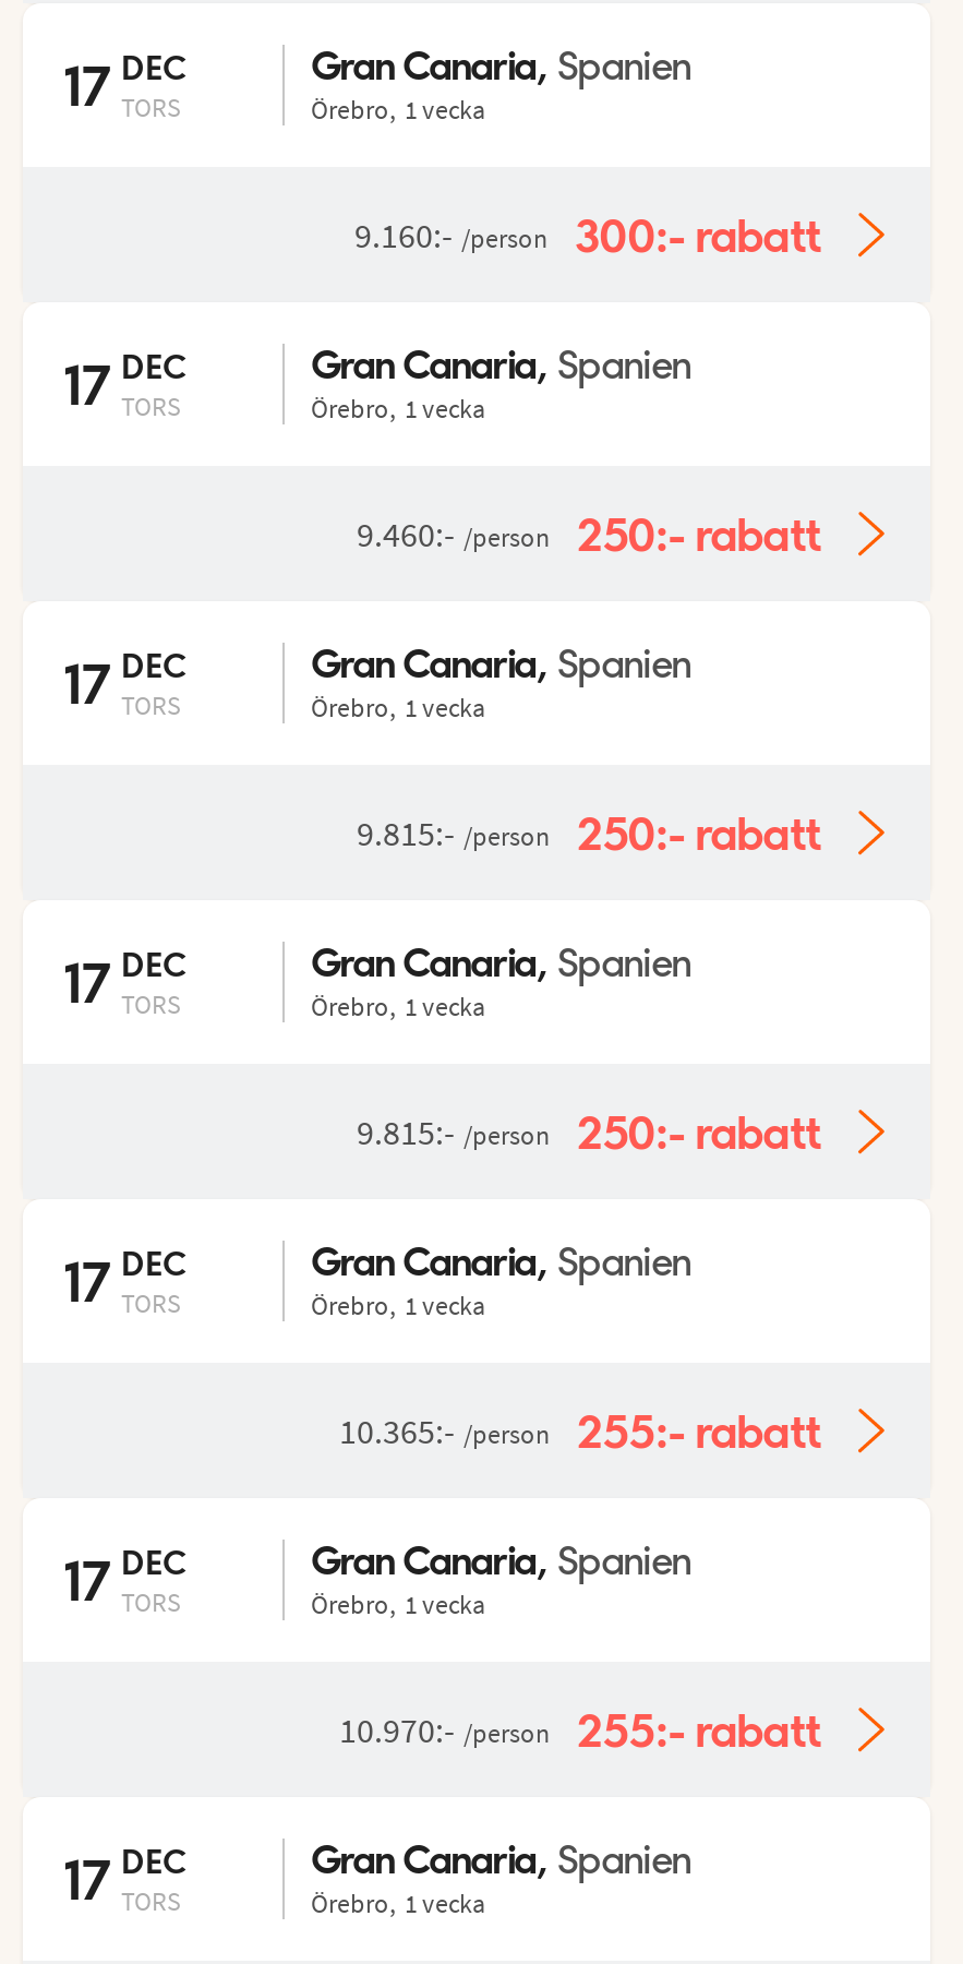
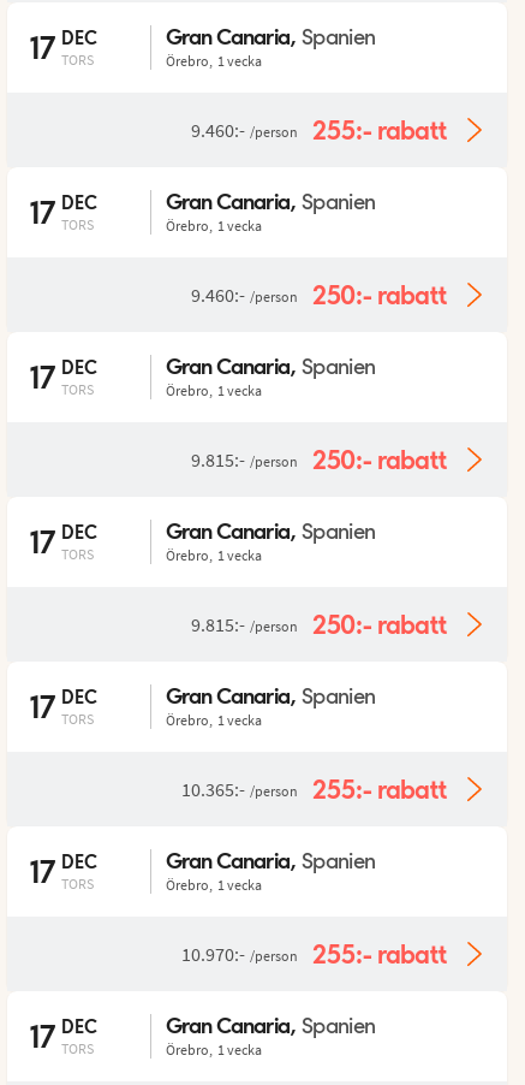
- 9.160:- /person 300:- rabatt
+ 9.460:- /person 255:- rabatt
